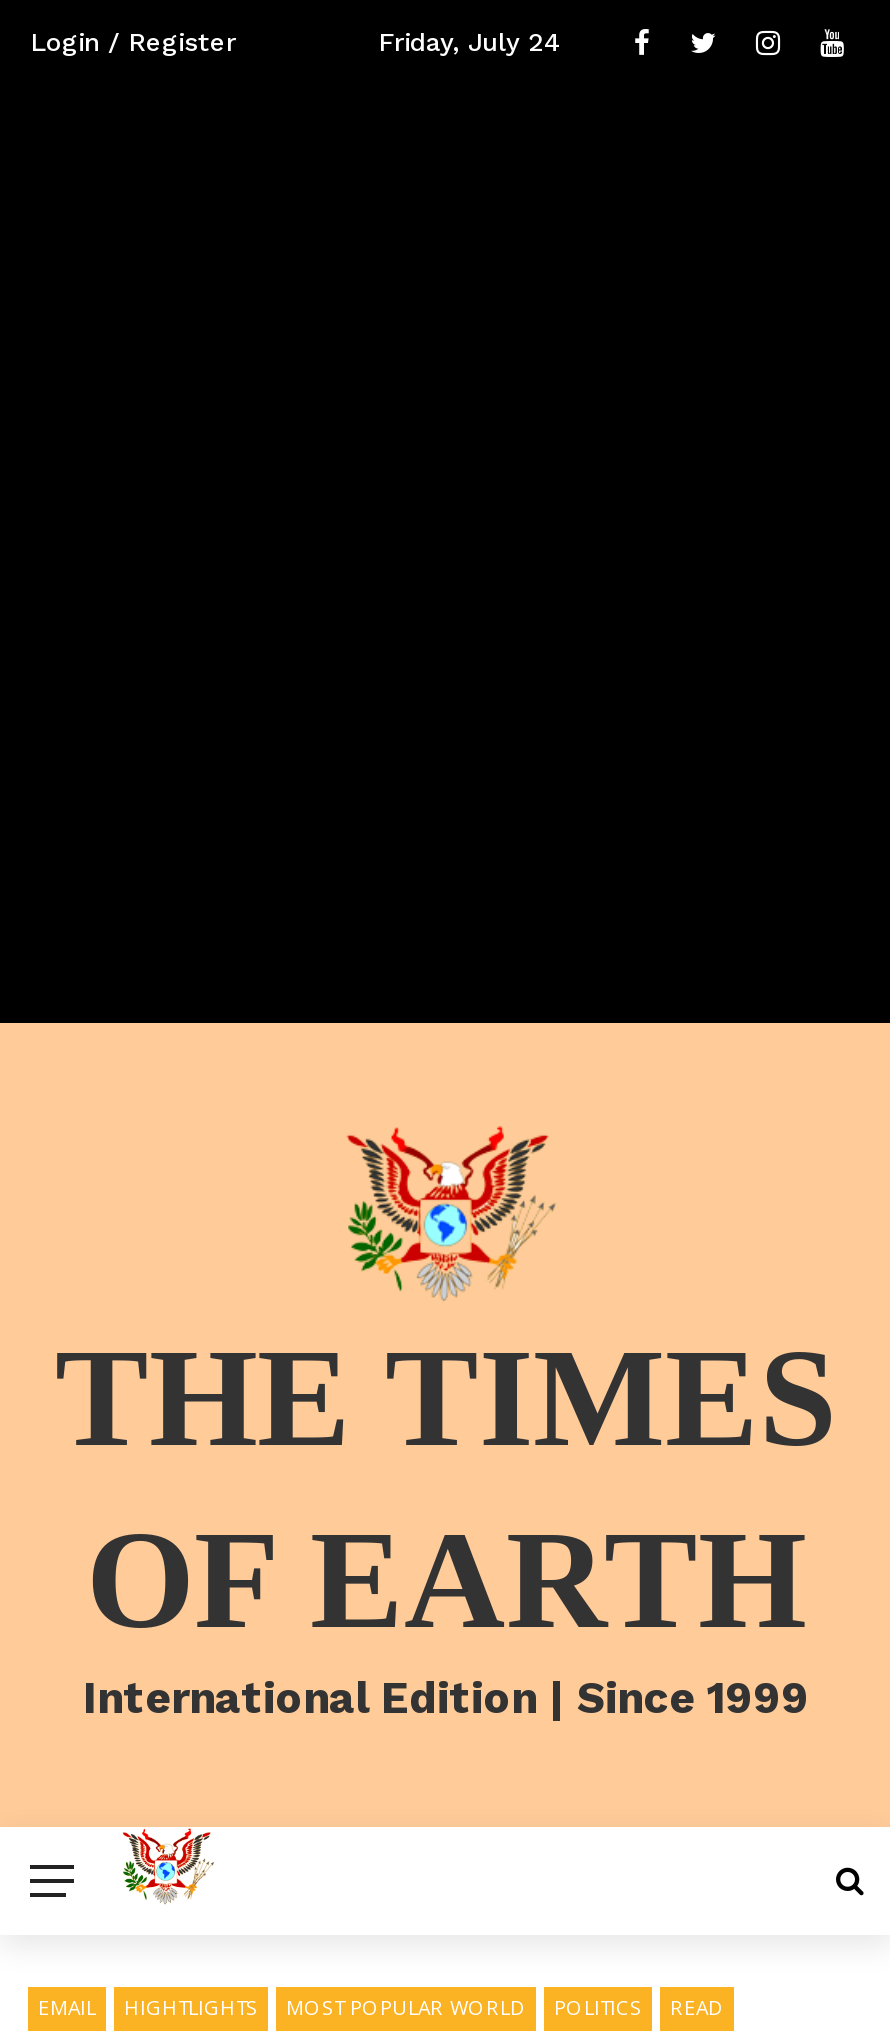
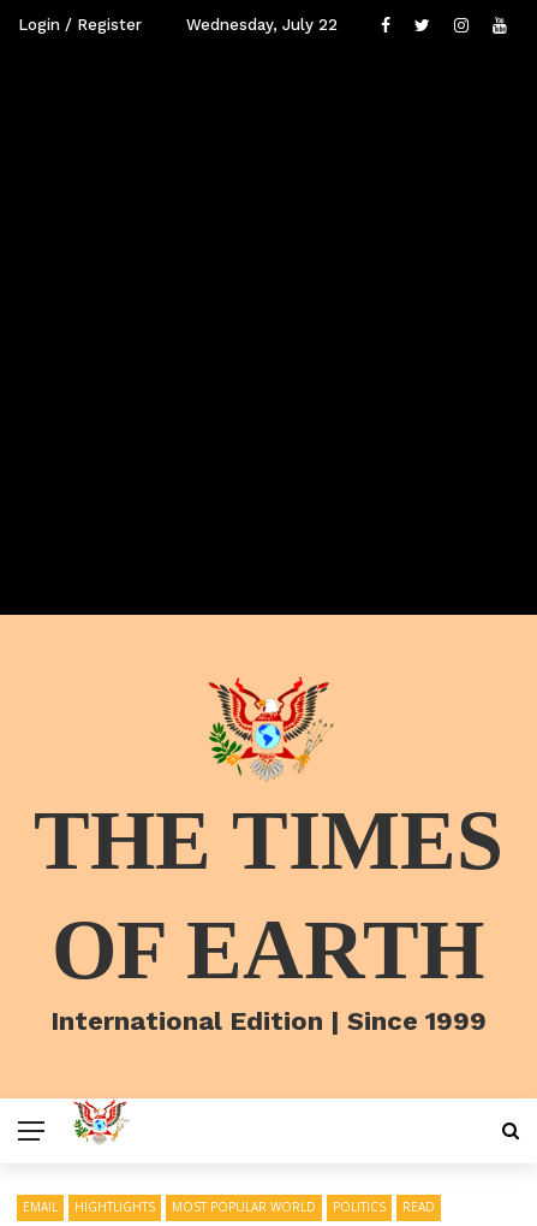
- Friday, July 24
+ Wednesday, July 22
